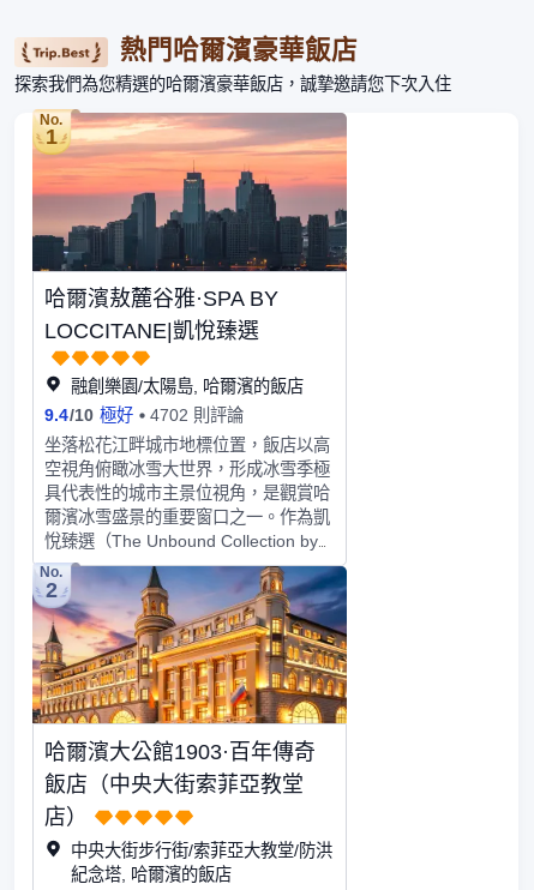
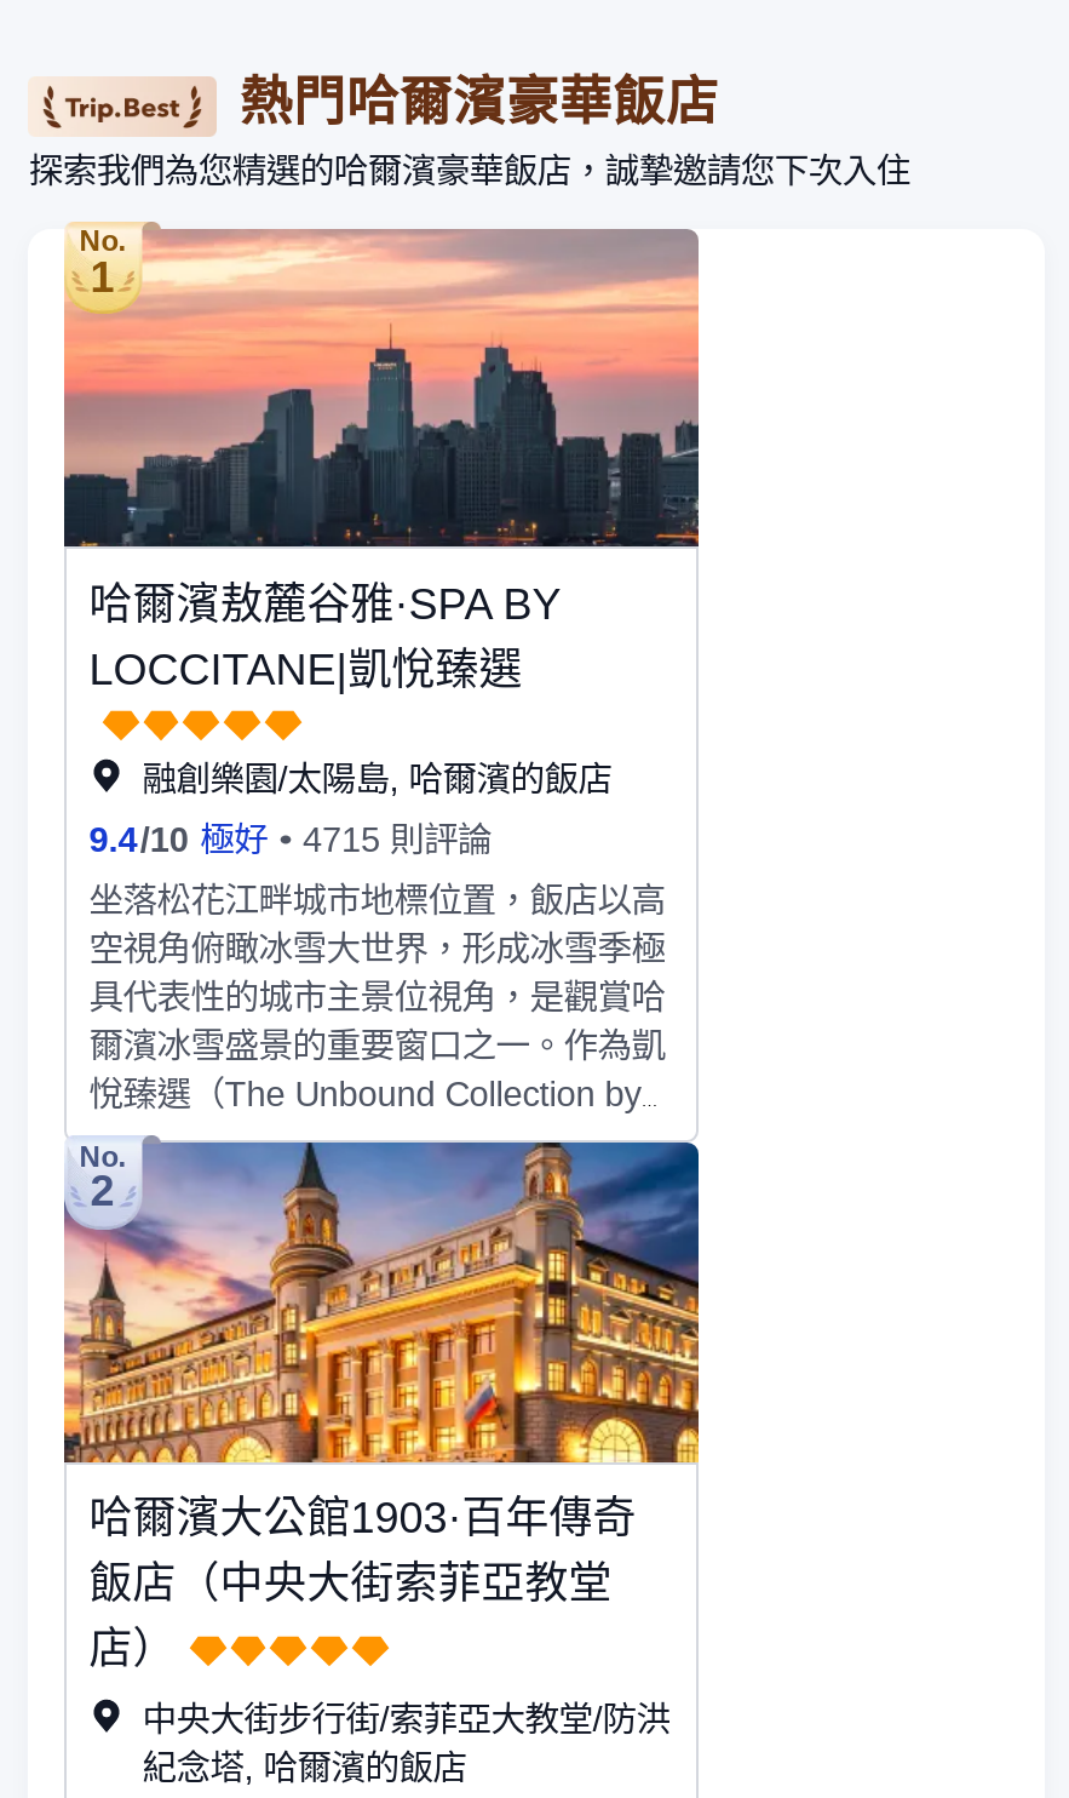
- 9.4 /10 極好 4702 則評論
+ 9.4 /10 極好 4715 則評論
